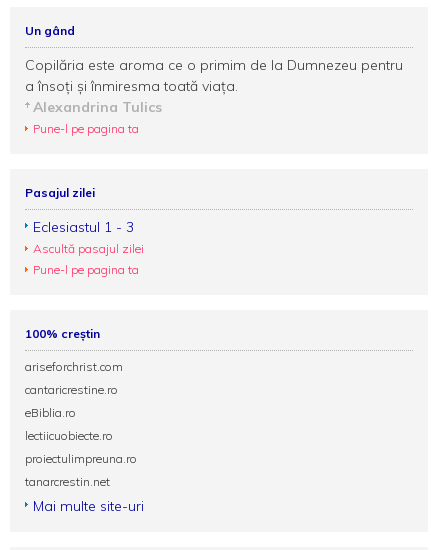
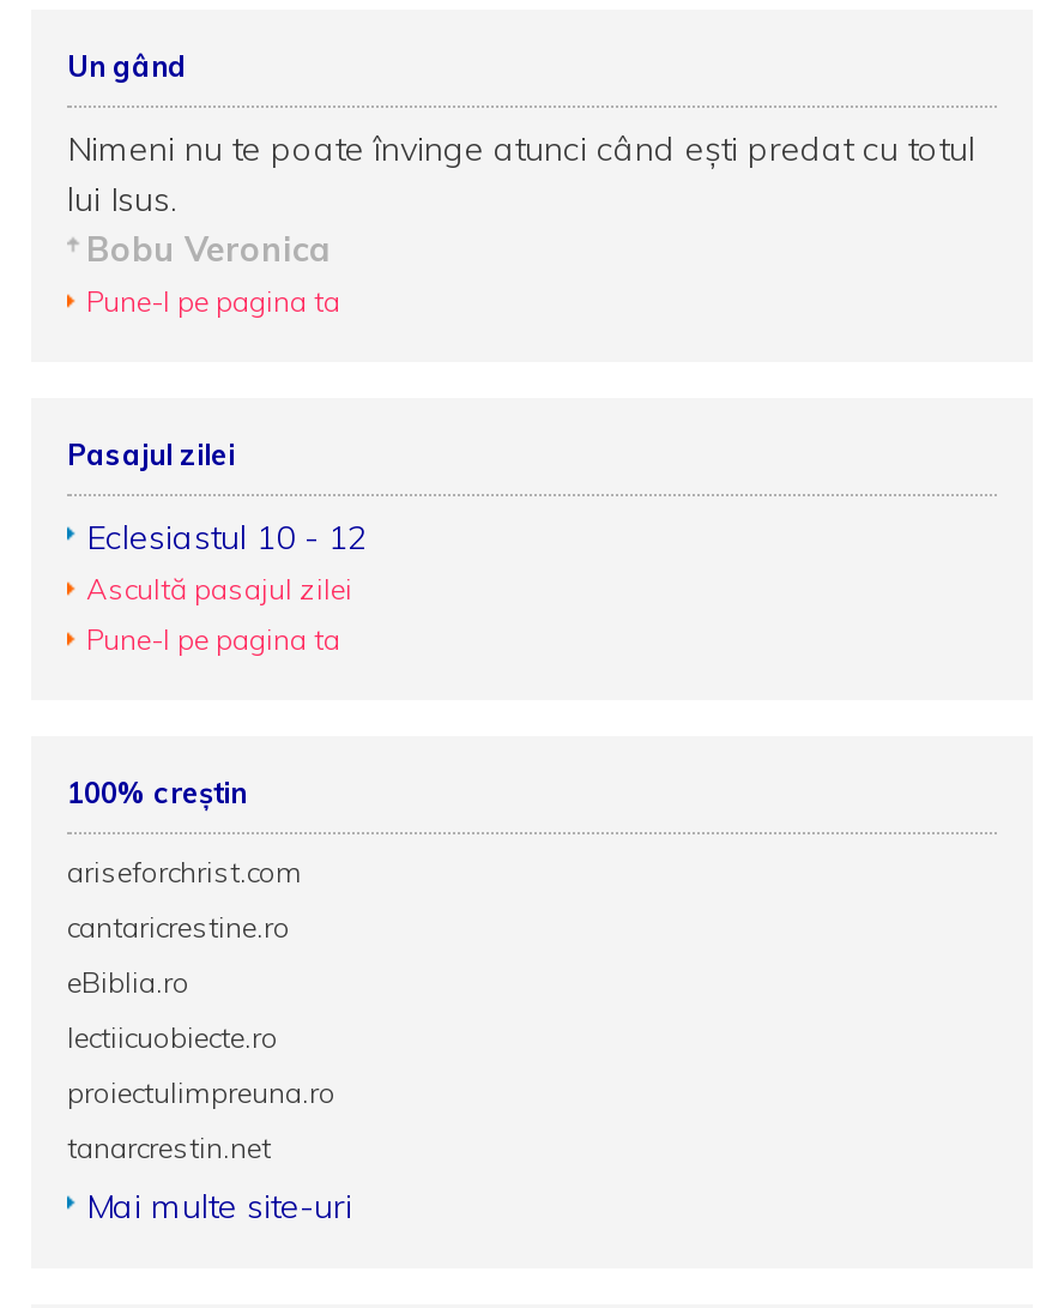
- Copilăria este aroma ce o primim de la Dumnezeu pentru
- a însoți și înmiresma toată viața.
- Alexandrina Tulics
+ Nimeni nu te poate învinge atunci când eşti predat cu totul
+ lui Isus.
+ Bobu Veronica

- Eclesiastul 1 - 3
+ Eclesiastul 10 - 12
